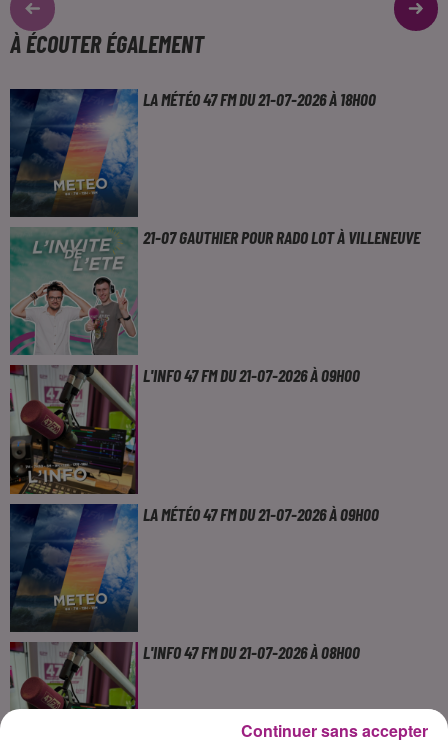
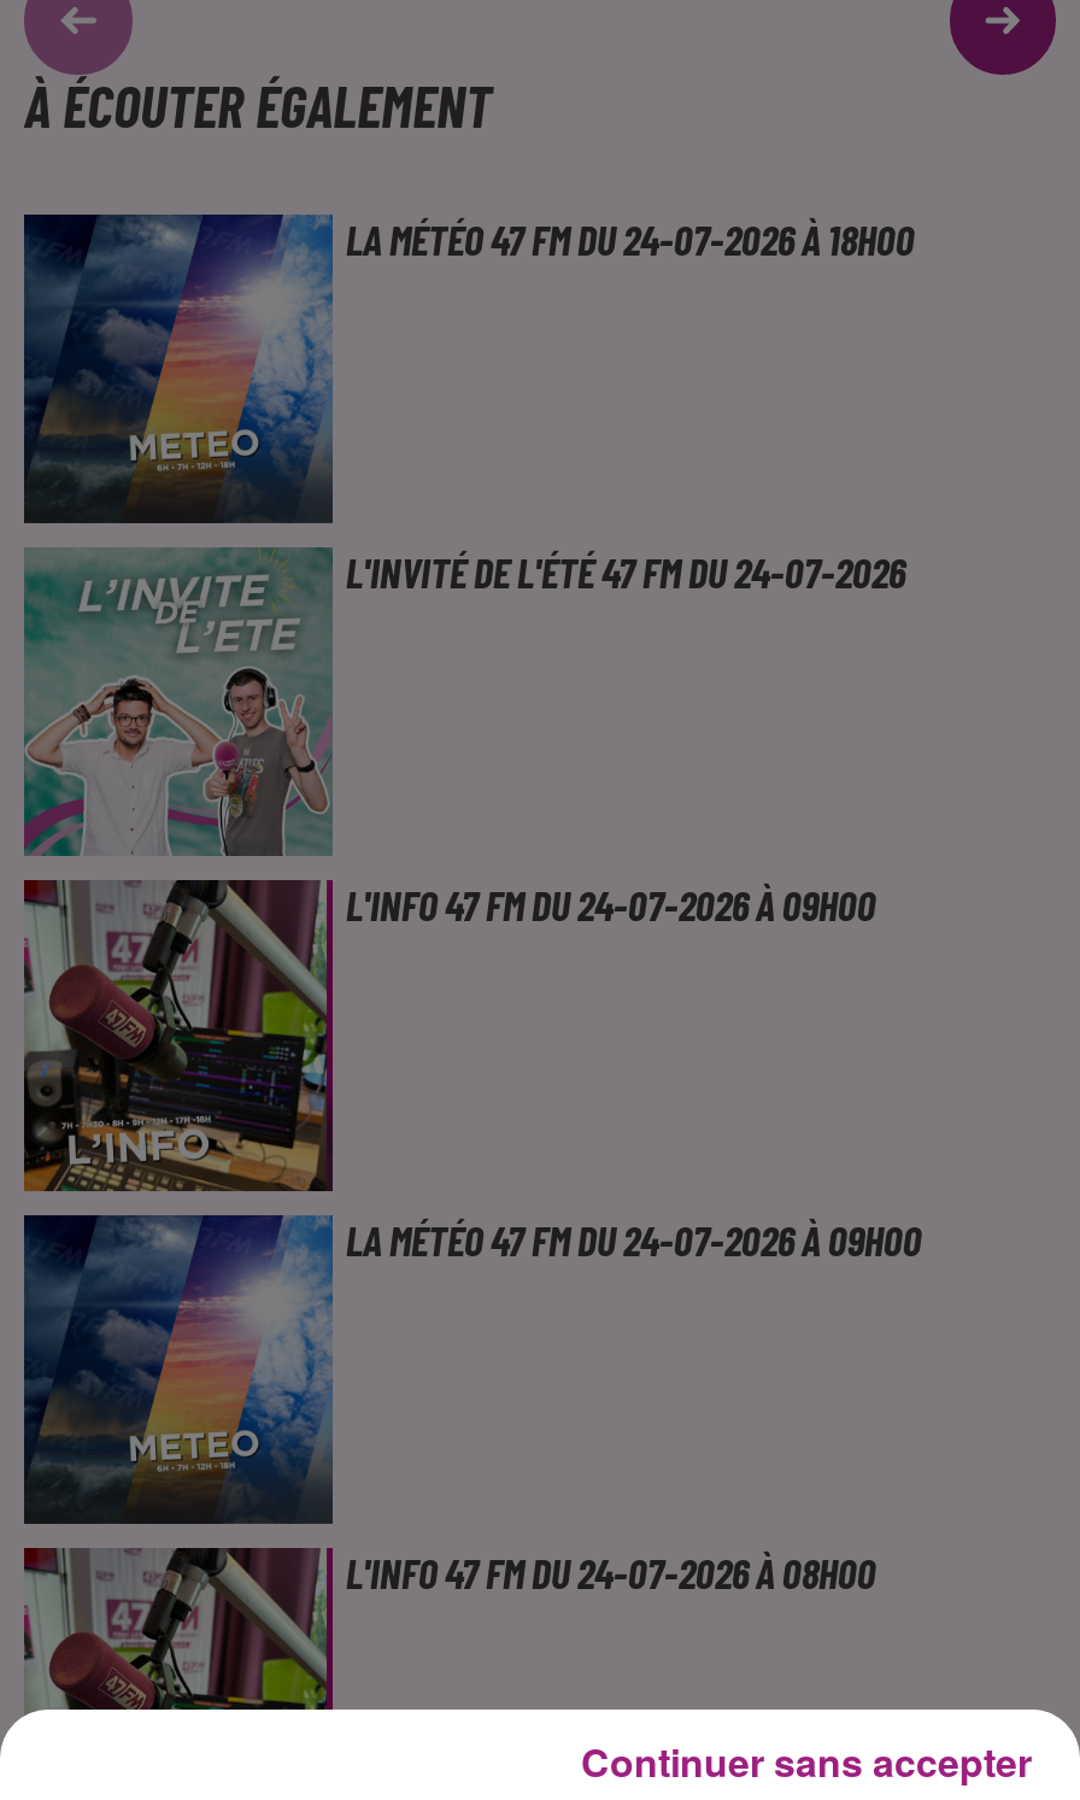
- LA MÉTÉO 47 FM DU 21-07-2026 À 18H00
+ LA MÉTÉO 47 FM DU 24-07-2026 À 18H00

- 21-07 GAUTHIER POUR RADO LOT À VILLENEUVE
+ L'INVITÉ DE L'ÉTÉ 47 FM DU 24-07-2026

- L'INFO 47 FM DU 21-07-2026 À 09H00
+ L'INFO 47 FM DU 24-07-2026 À 09H00

- LA MÉTÉO 47 FM DU 21-07-2026 À 09H00
+ LA MÉTÉO 47 FM DU 24-07-2026 À 09H00

- L'INFO 47 FM DU 21-07-2026 À 08H00
+ L'INFO 47 FM DU 24-07-2026 À 08H00
